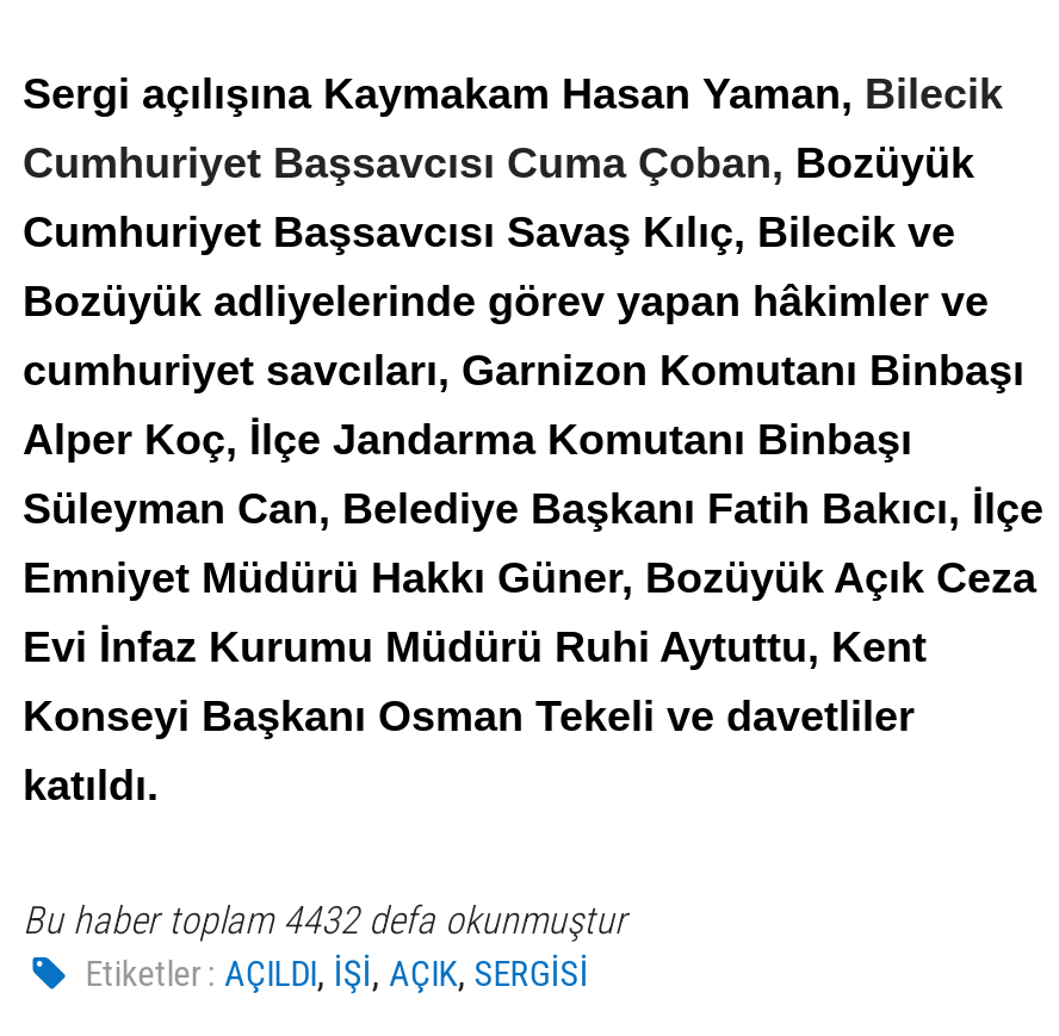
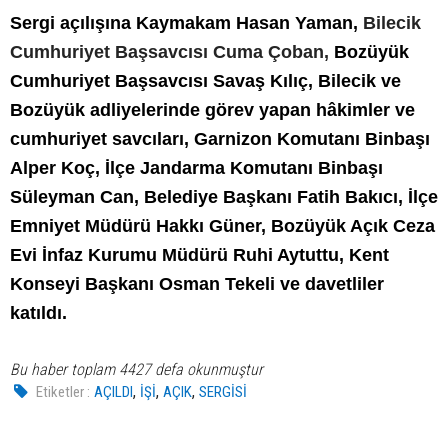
- Bu haber toplam 4432 defa okunmuştur
+ Bu haber toplam 4427 defa okunmuştur
